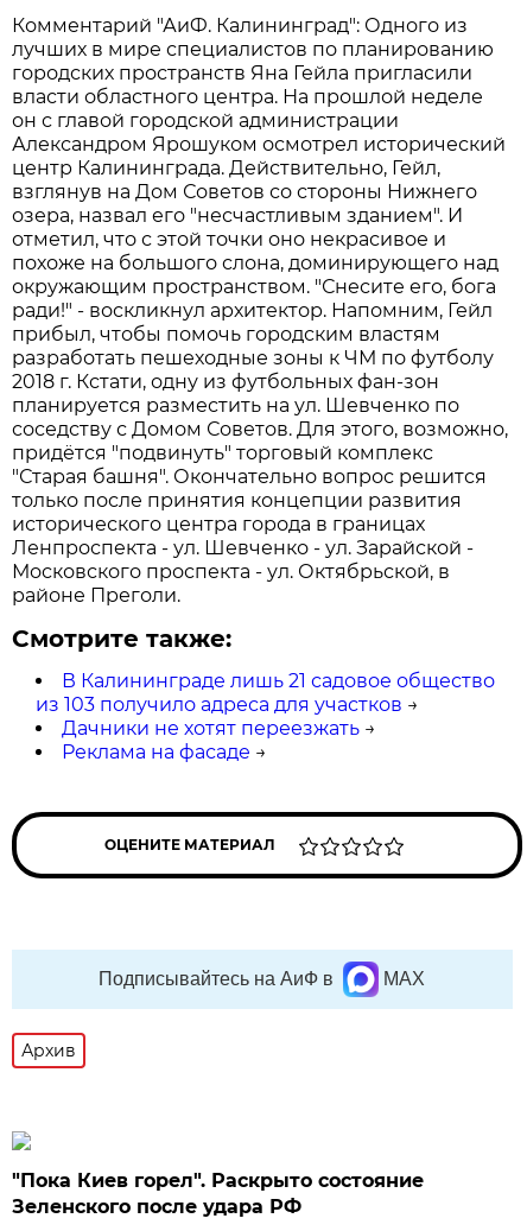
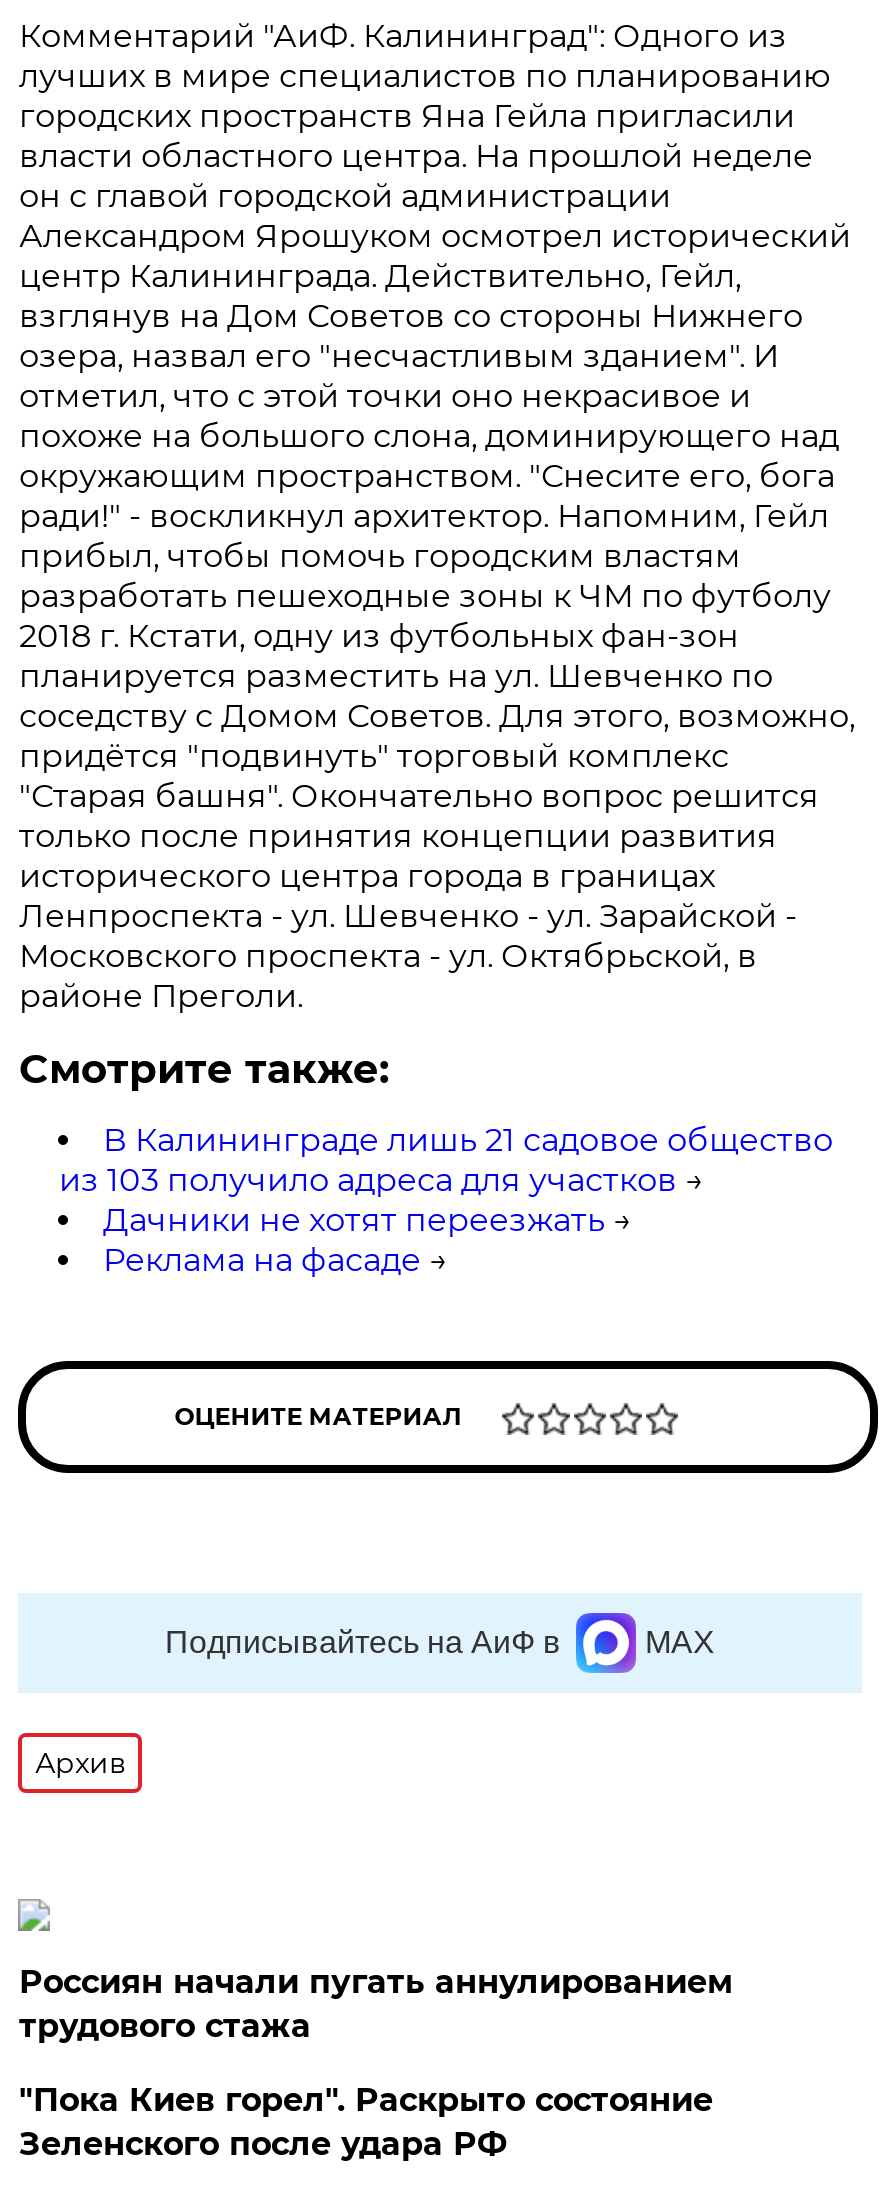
+ Россиян начали пугать аннулированием
+ трудового стажа
